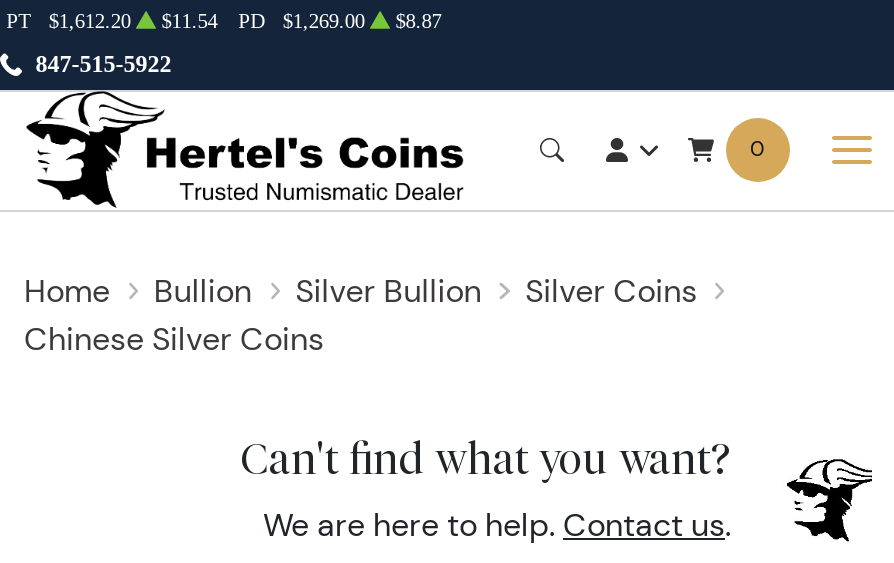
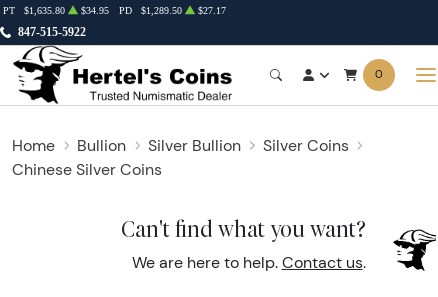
- $1,612.20
+ $1,635.80

- $11.54
+ $34.95

- $1,269.00
+ $1,289.50

- $8.87
+ $27.17
